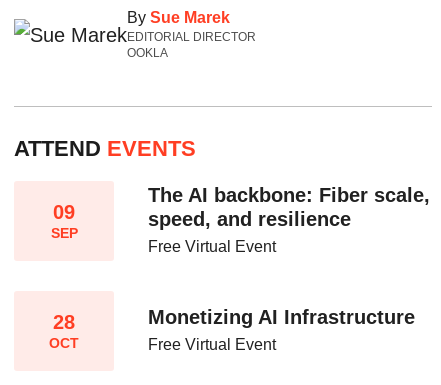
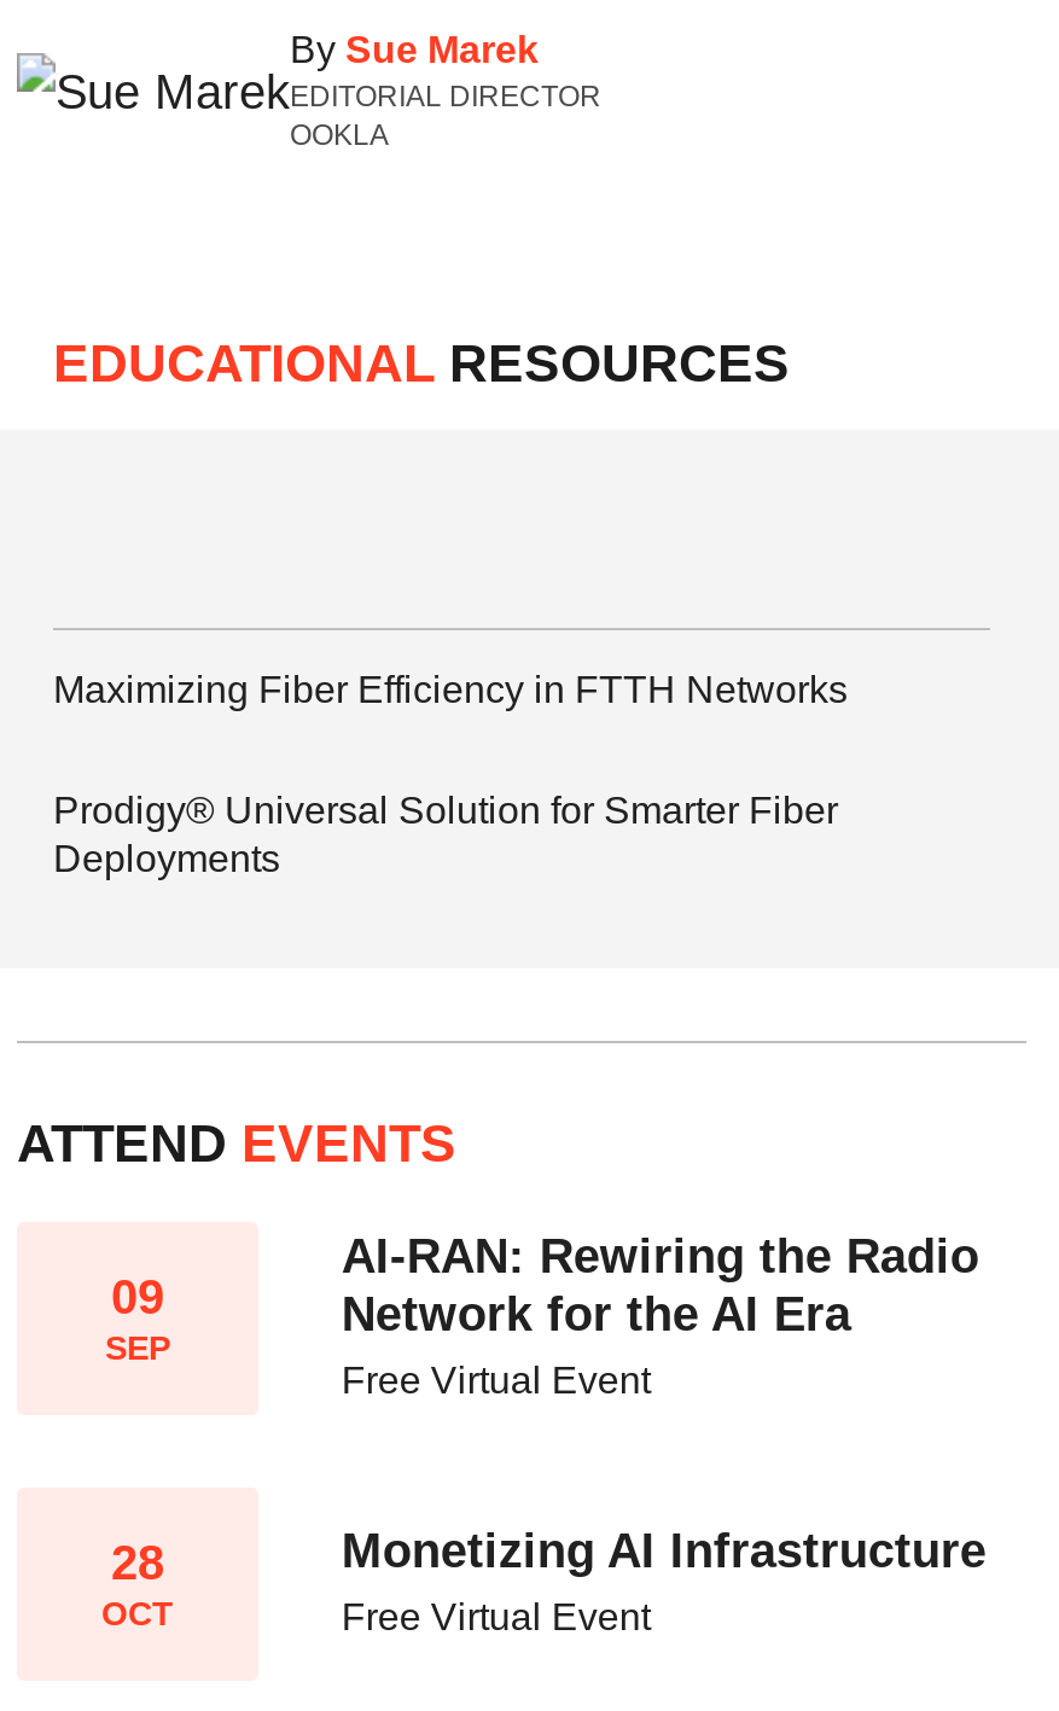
+ EDUCATIONAL RESOURCES

+ Maximizing Fiber Efficiency in FTTH Networks
+ Prodigy® Universal Solution for Smarter Fiber
+ Deployments

- The AI backbone: Fiber scale,
- speed, and resilience
+ AI-RAN: Rewiring the Radio
+ Network for the AI Era
